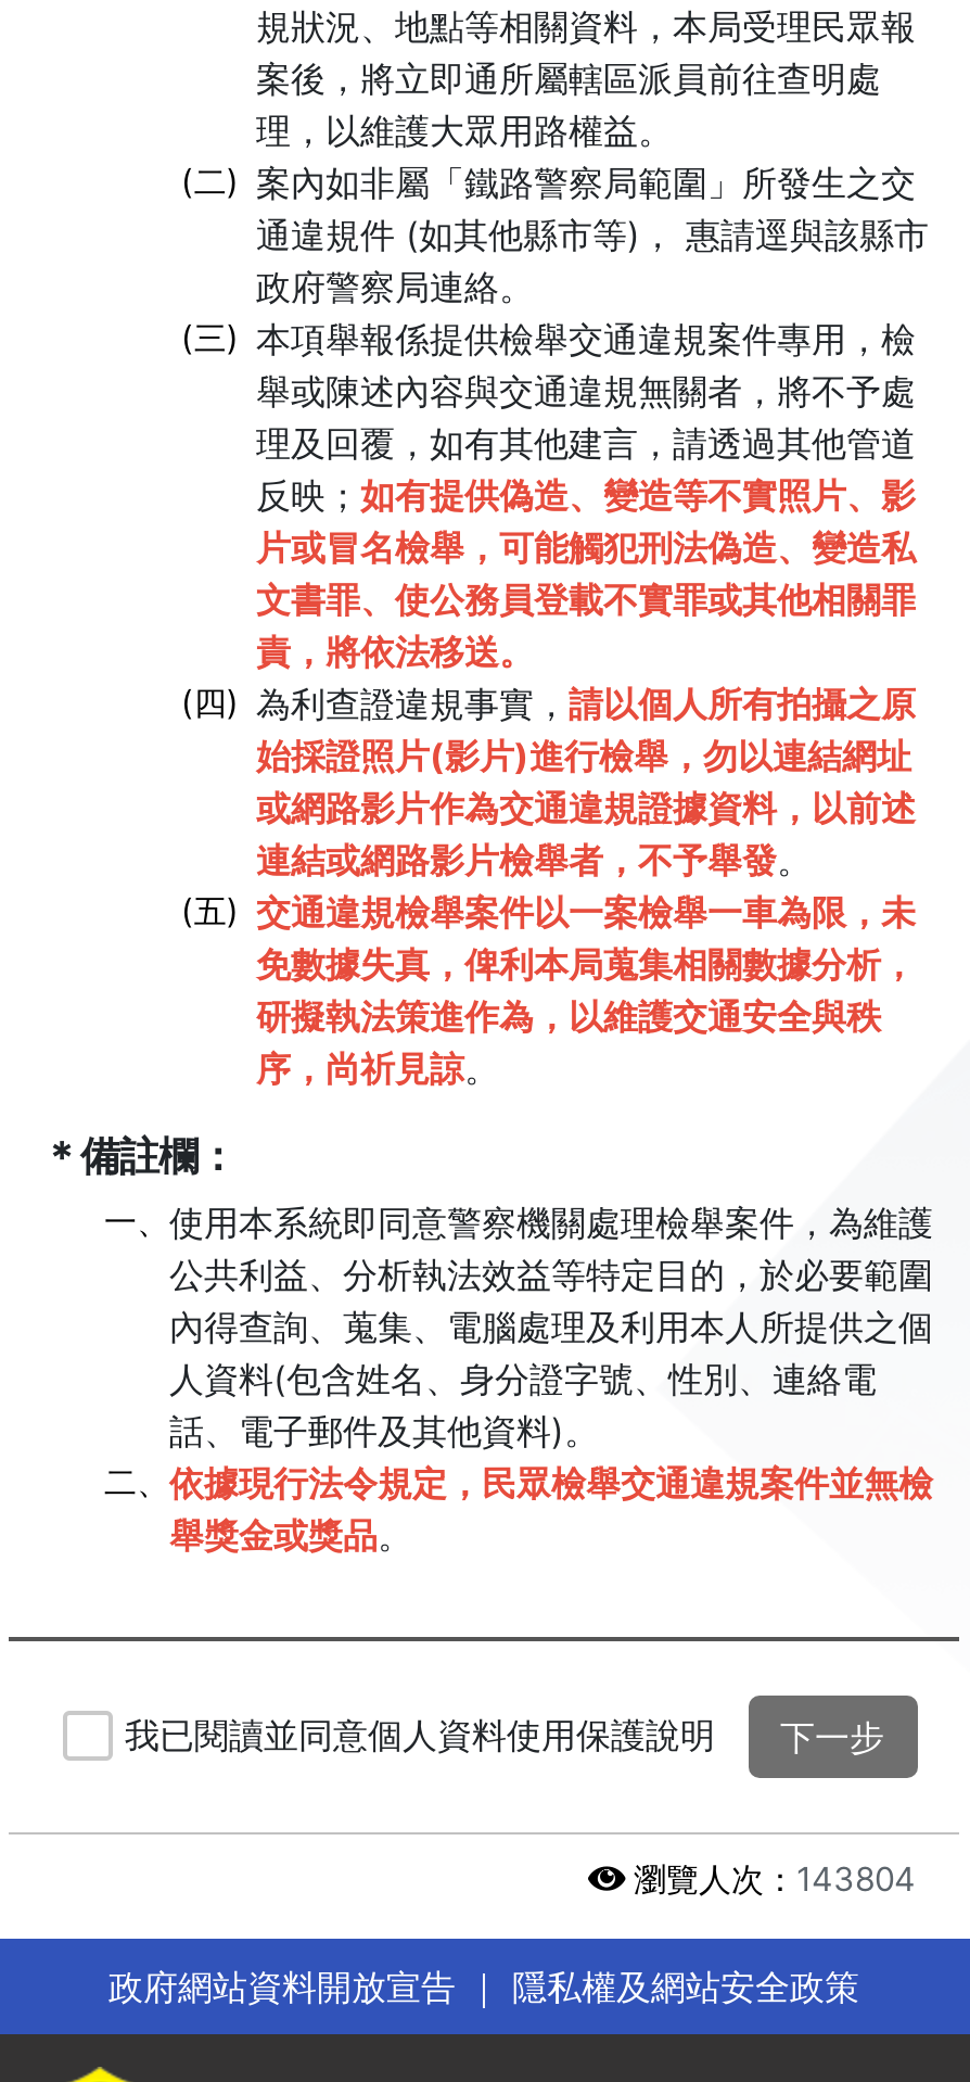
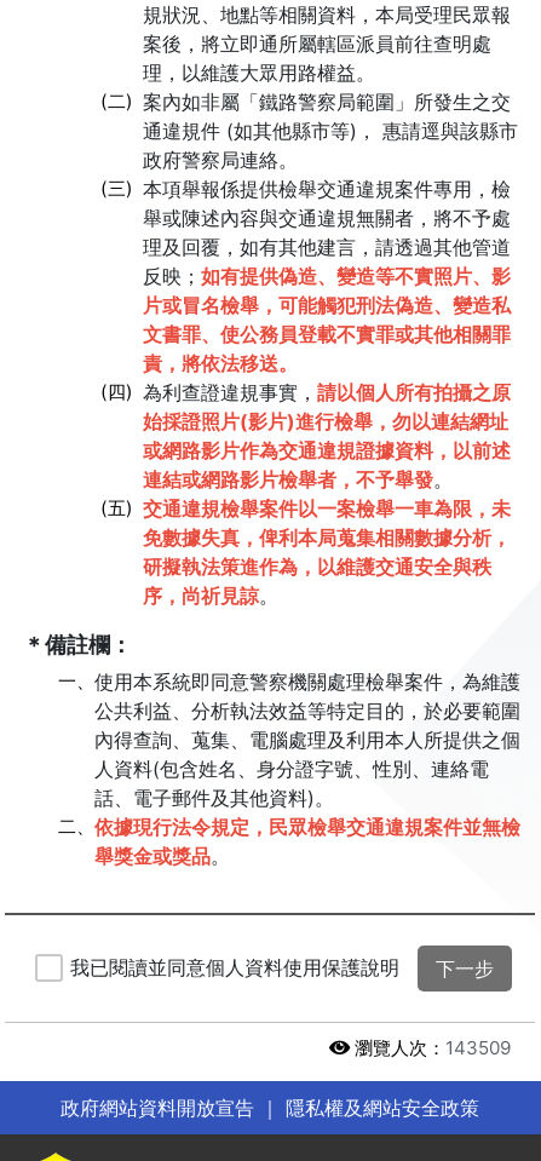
- 瀏覽人次：143804
+ 瀏覽人次：143509
